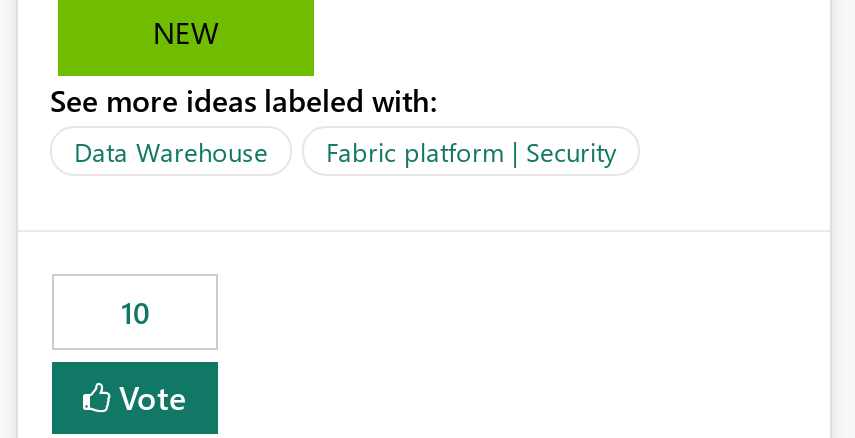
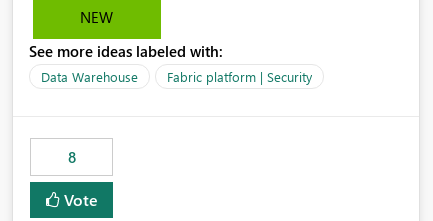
- 10
+ 8
